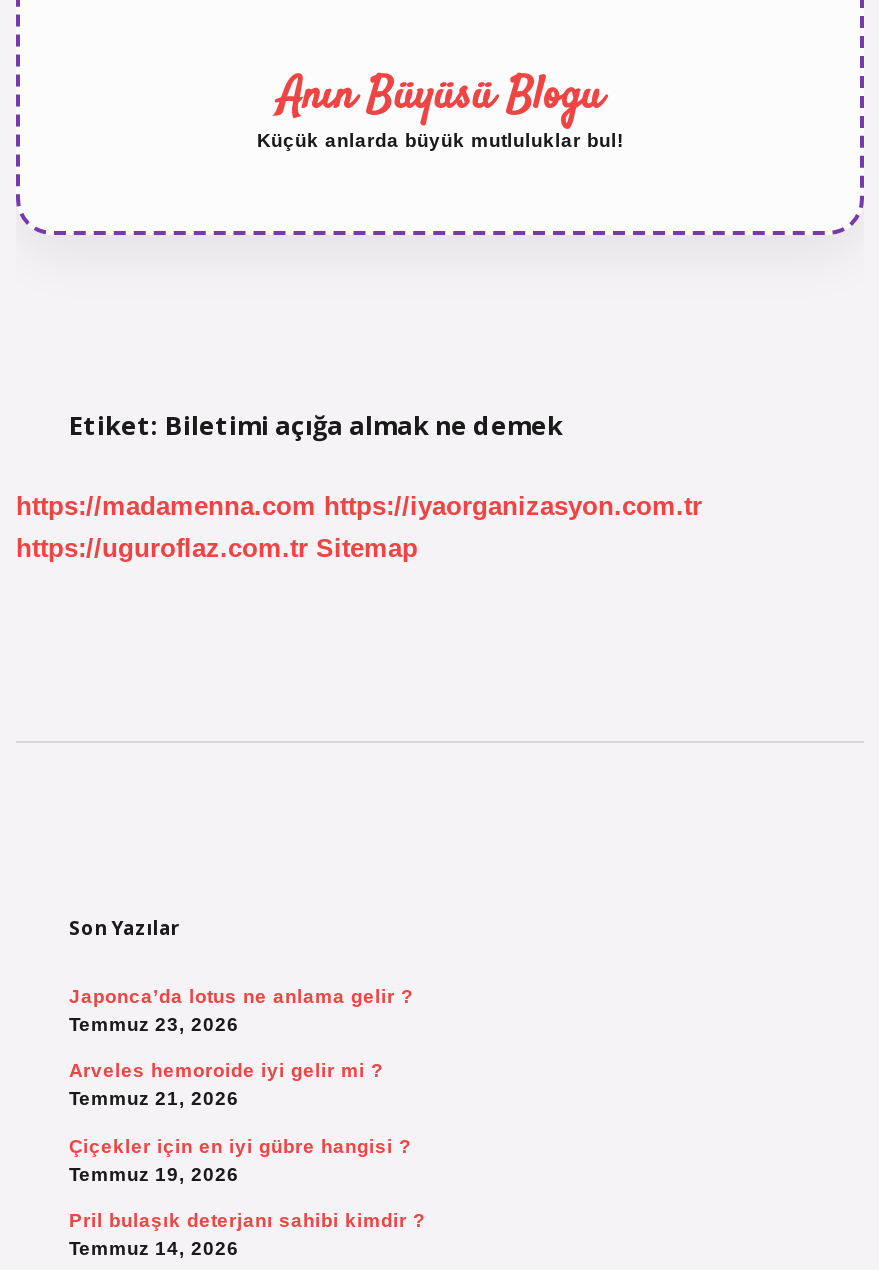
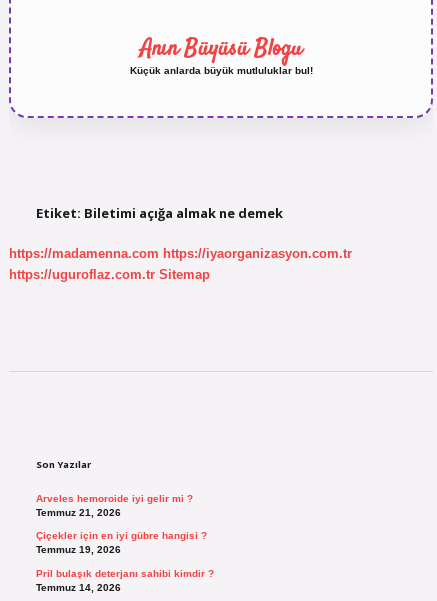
- Japonca’da lotus ne anlama gelir ?
- Temmuz 23, 2026
